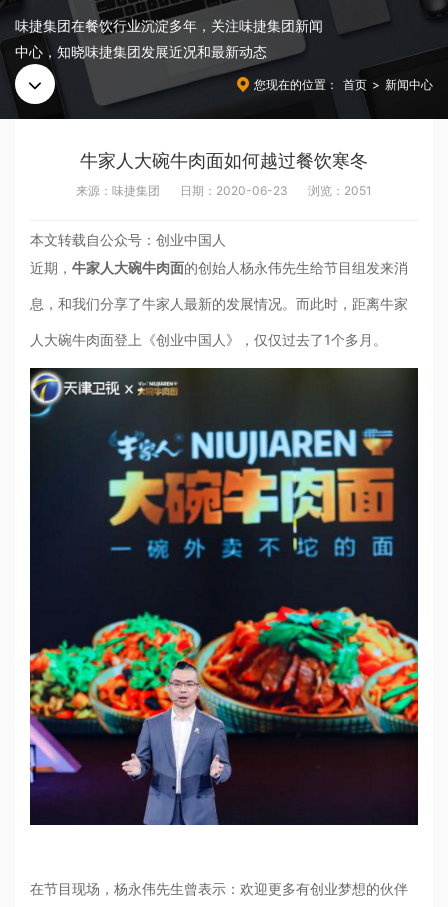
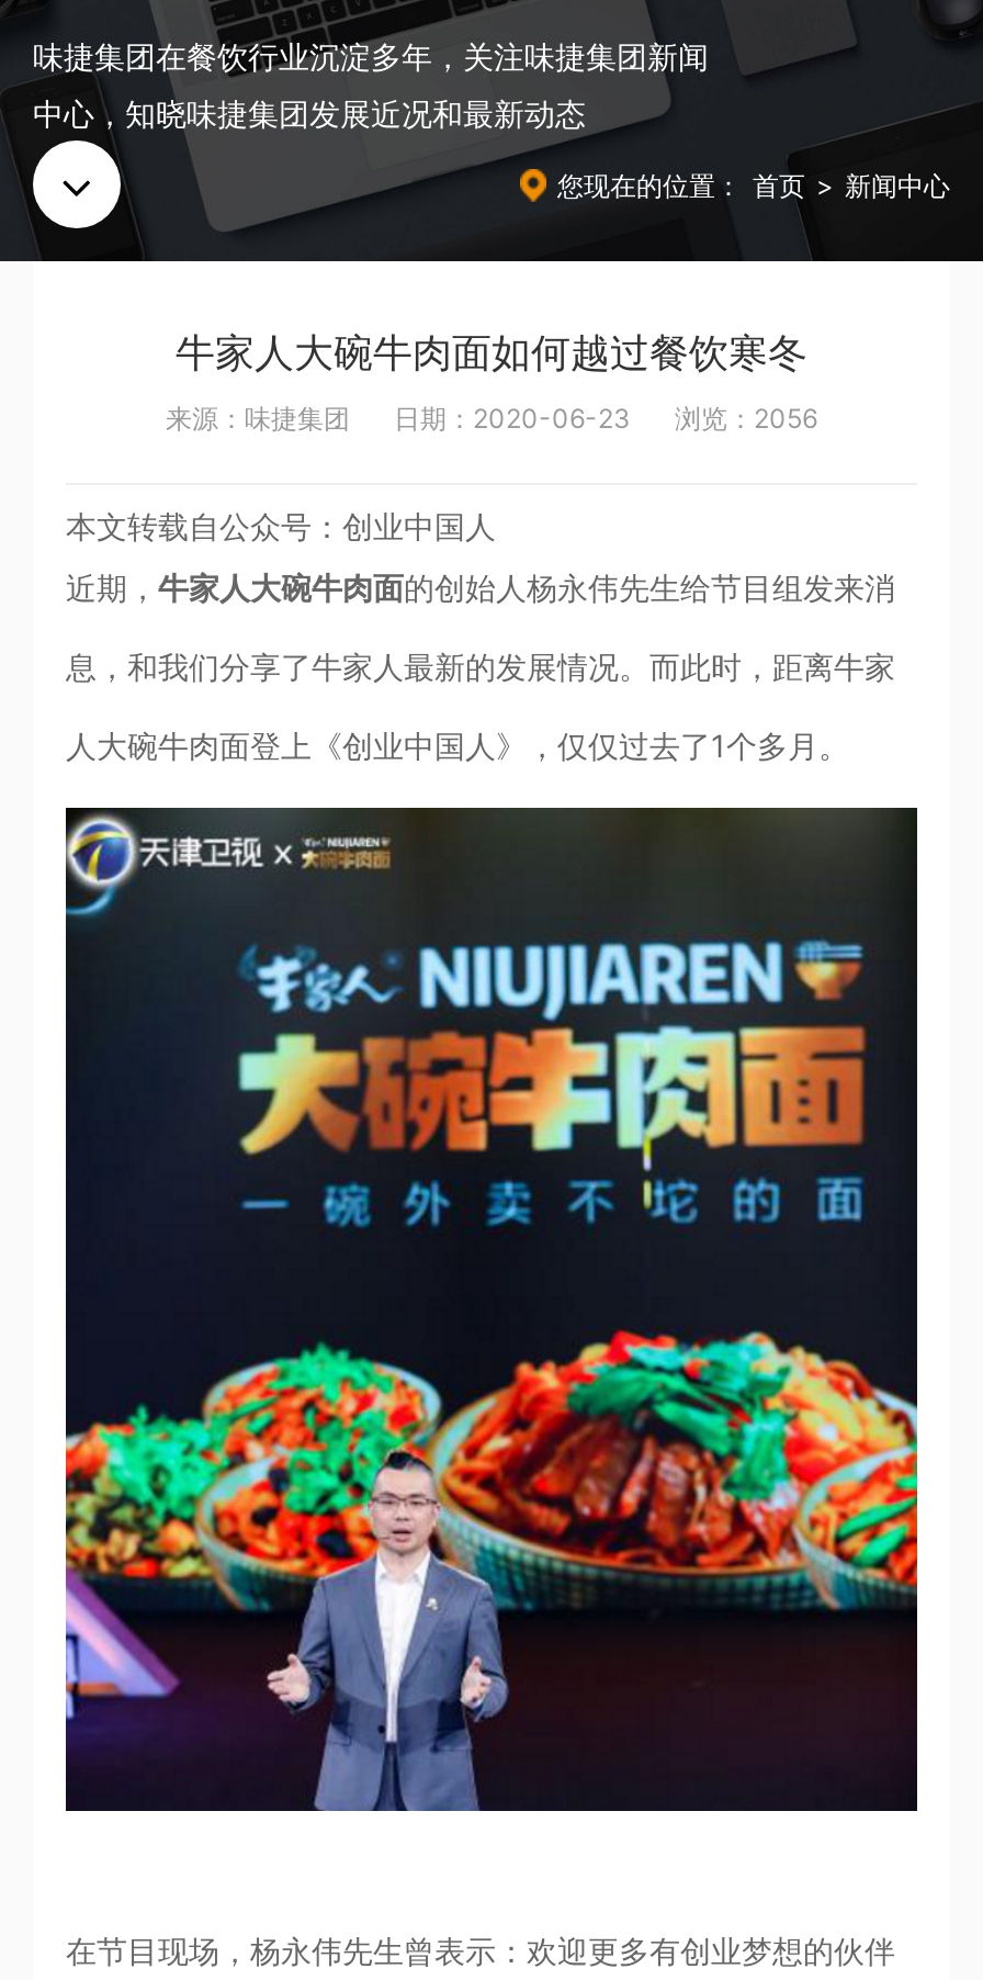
- 来源：味捷集团 日期：2020-06-23 浏览：2051
+ 来源：味捷集团 日期：2020-06-23 浏览：2056
